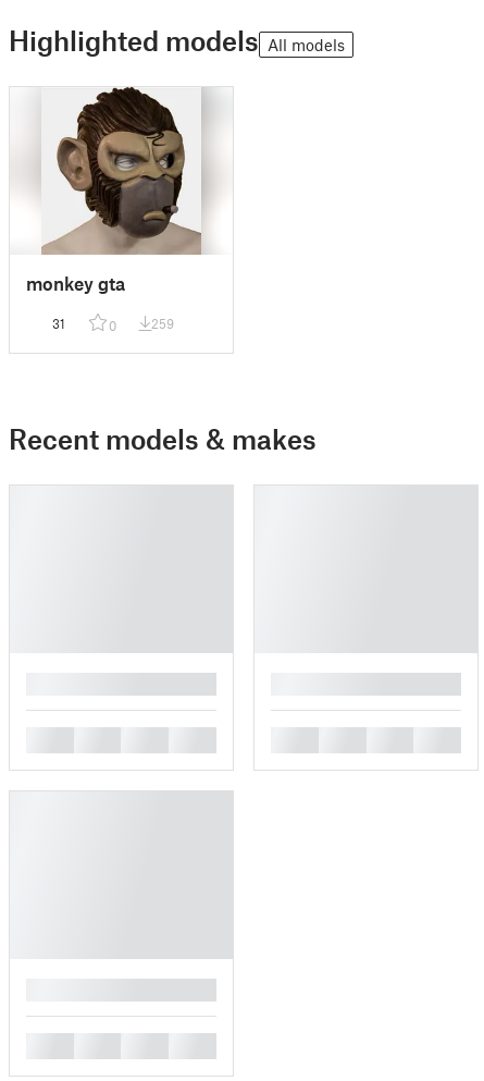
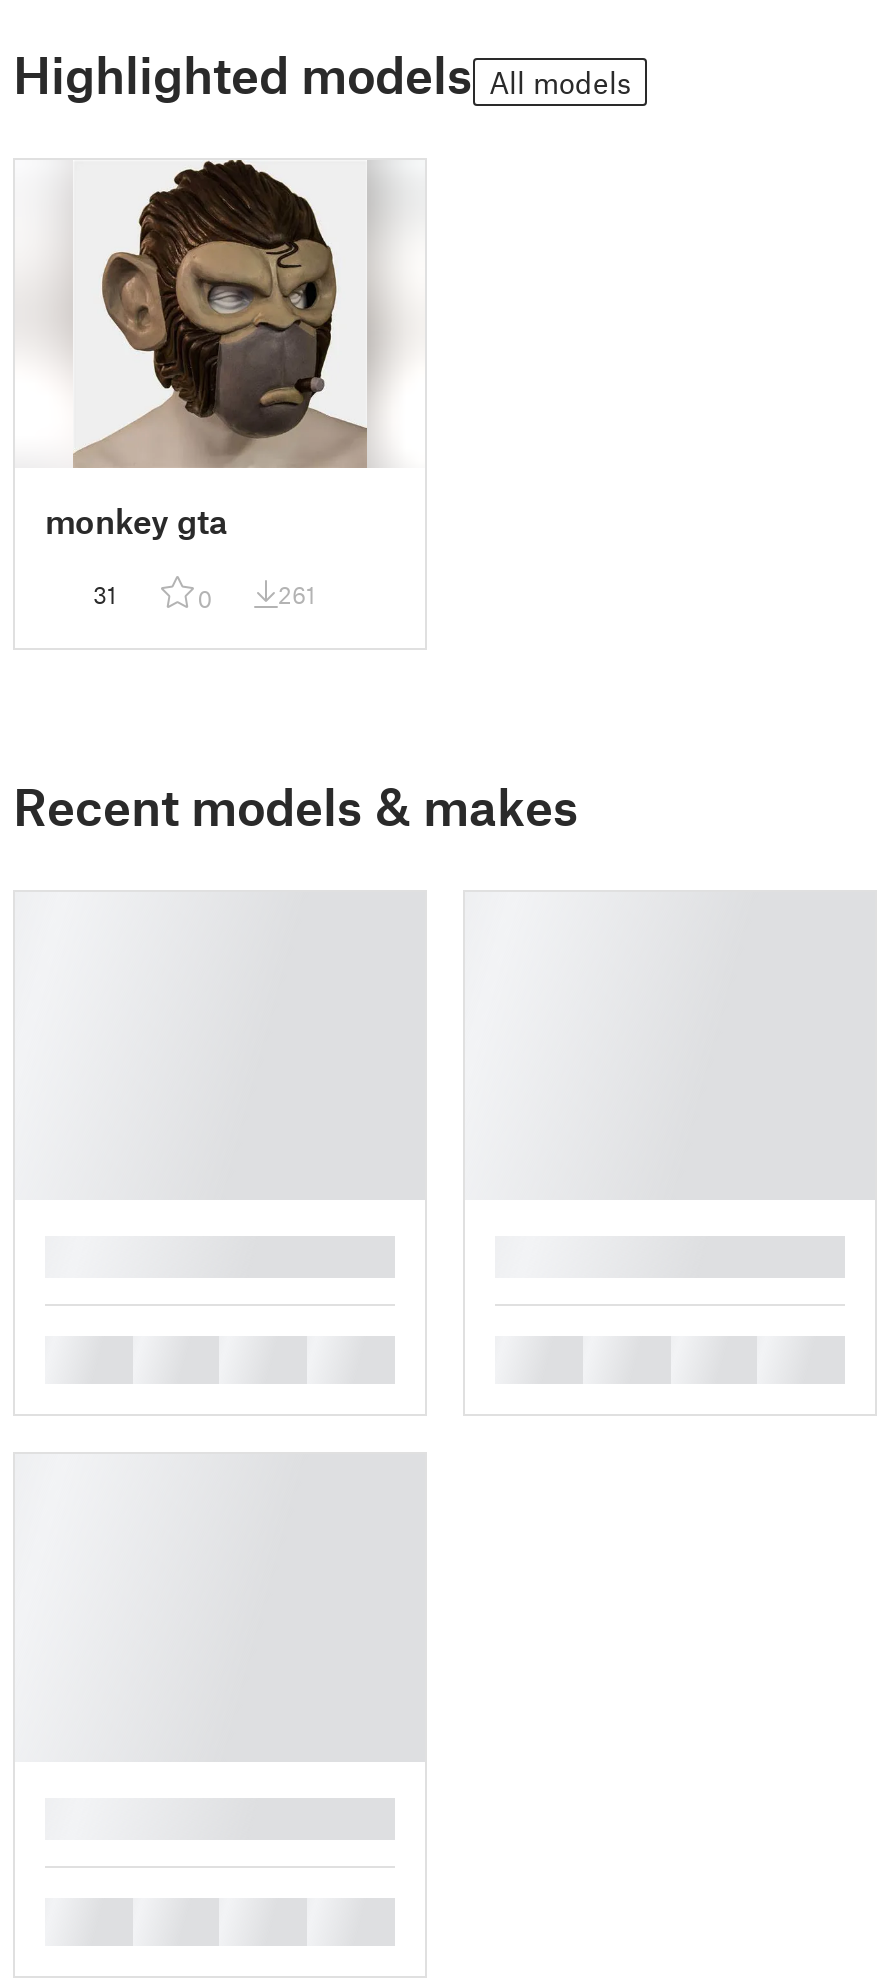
- 259
+ 261
